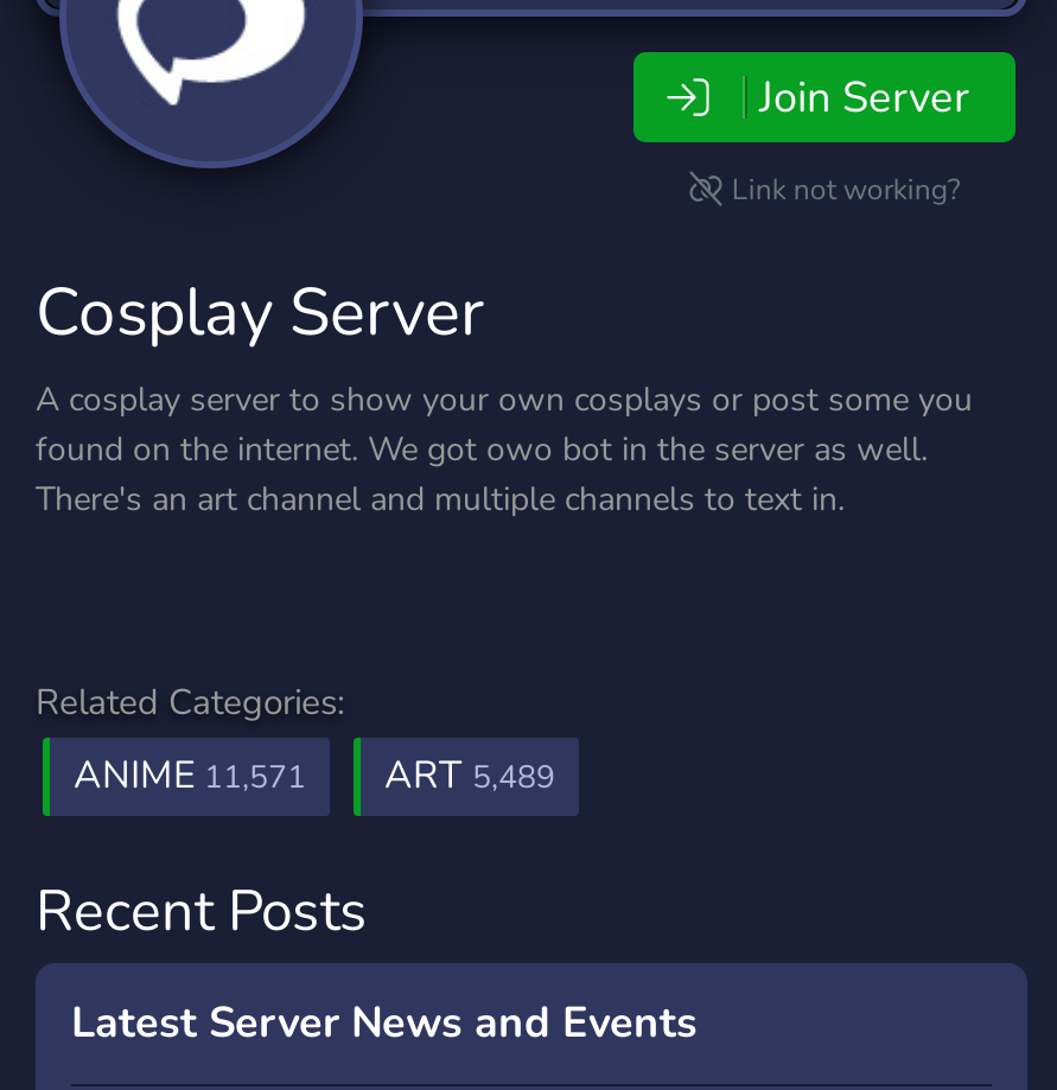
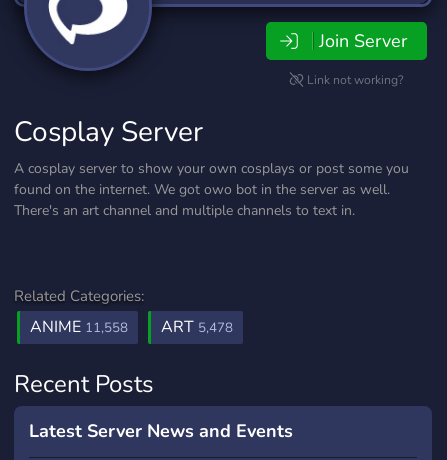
- ANIME 11,571
+ ANIME 11,558

- ART 5,489
+ ART 5,478
